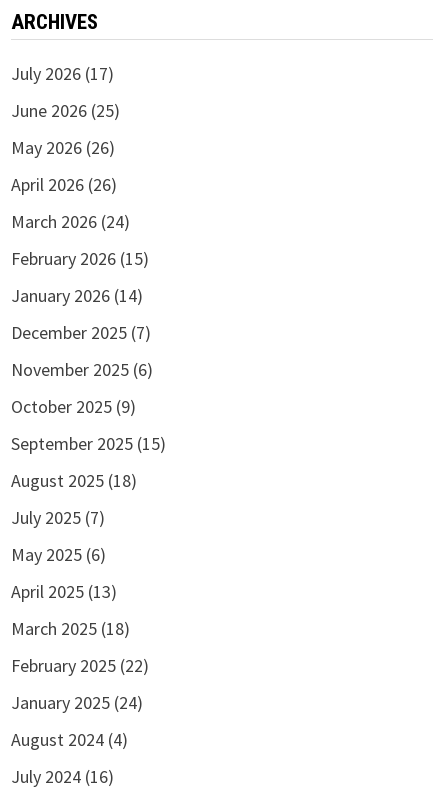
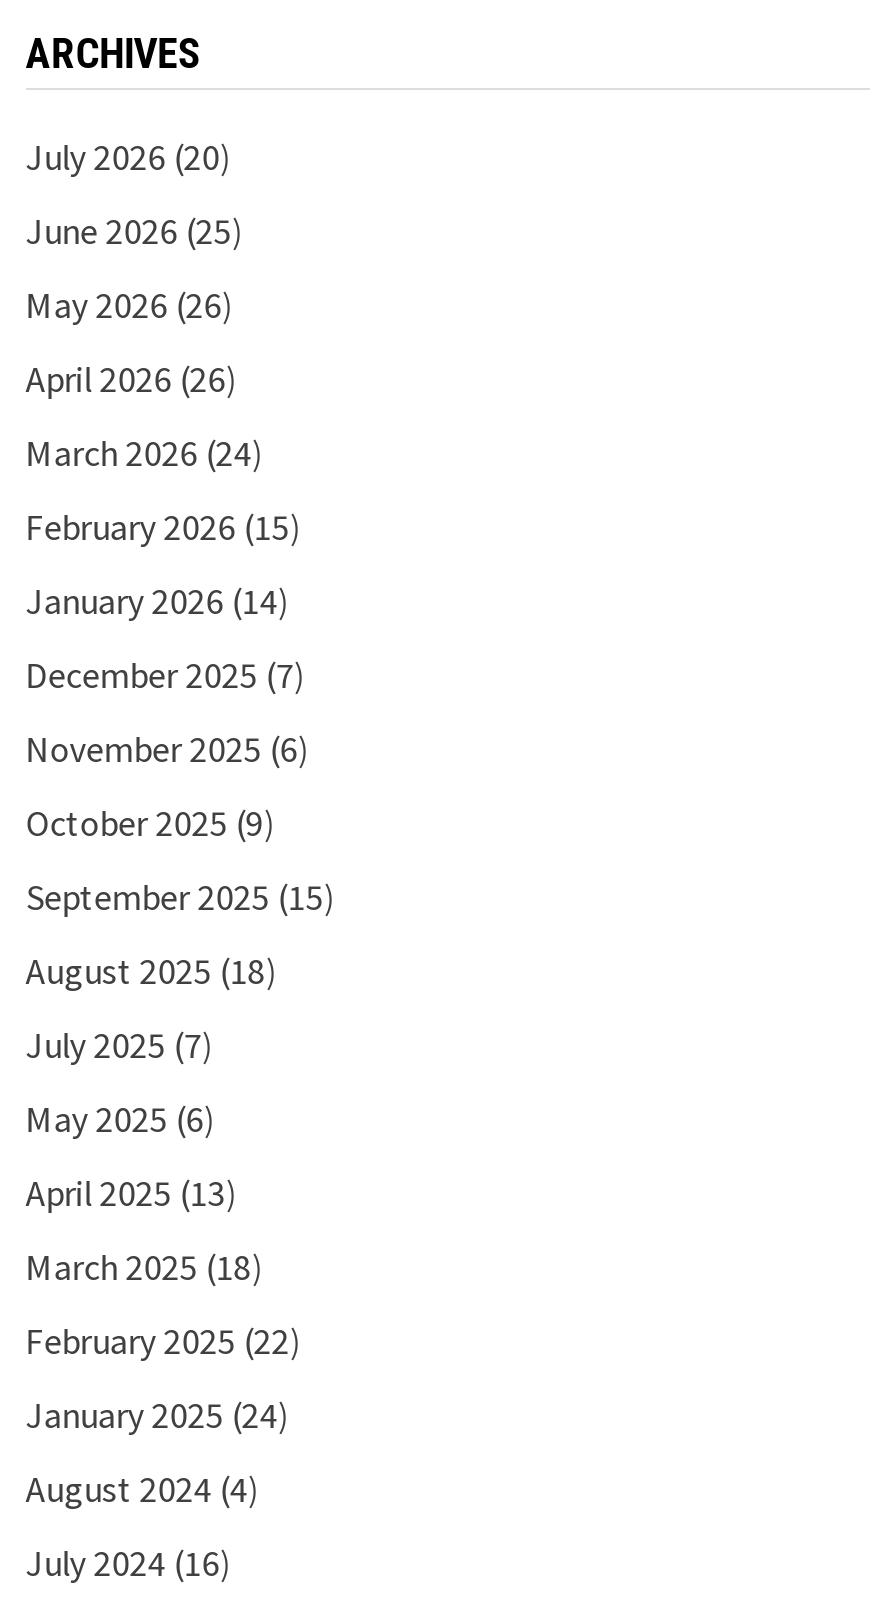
- July 2026 (17)
+ July 2026 (20)
